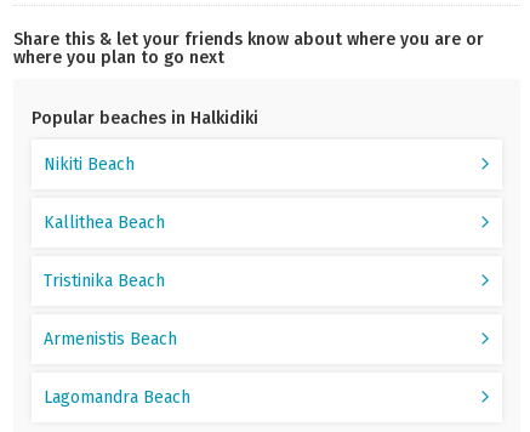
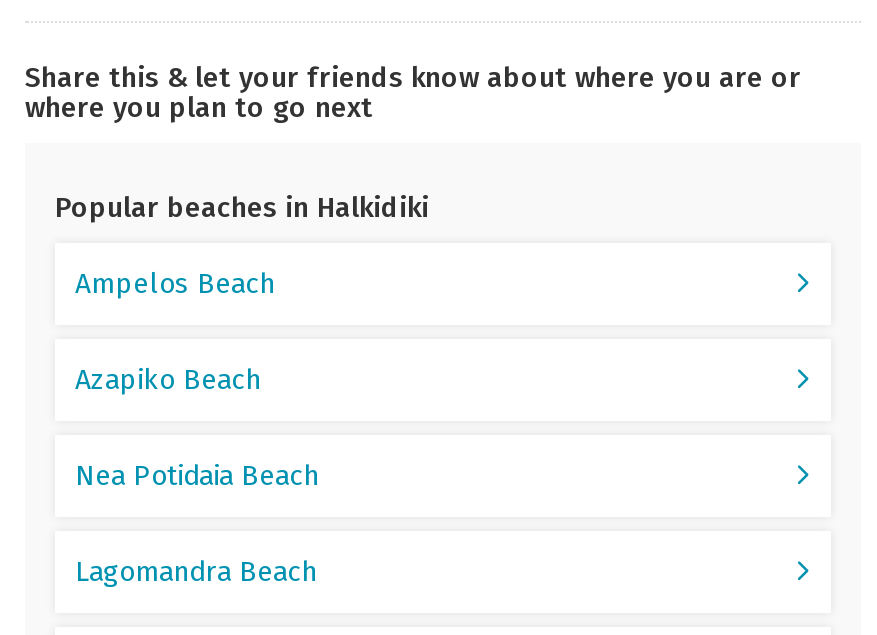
- Nikiti Beach
- Kallithea Beach
- Tristinika Beach
- Armenistis Beach
+ Ampelos Beach
+ Azapiko Beach
+ Nea Potidaia Beach
